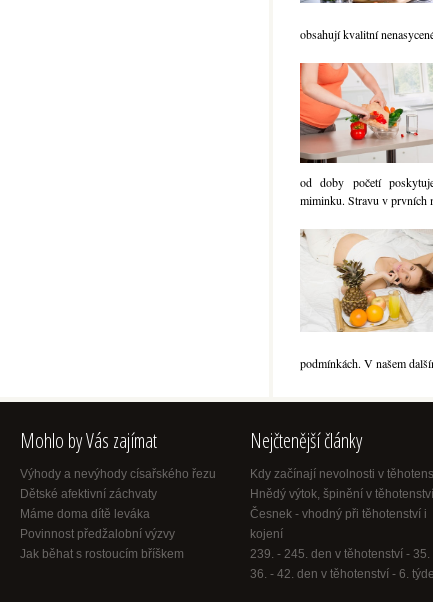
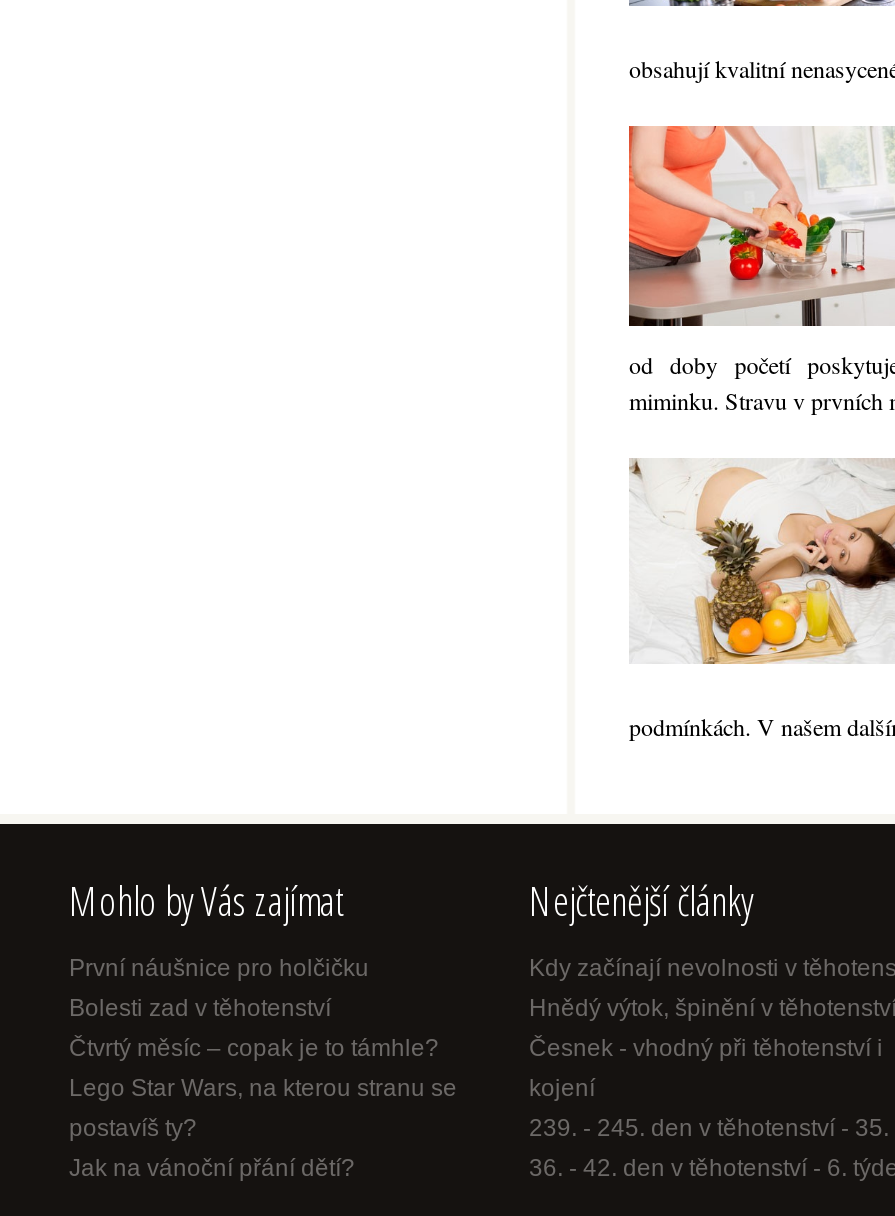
- Výhody a nevýhody císařského řezu
- Dětské afektivní záchvaty
- Máme doma dítě leváka
- Povinnost předžalobní výzvy
- Jak běhat s rostoucím bříškem
+ První náušnice pro holčičku
+ Bolesti zad v těhotenství
+ Čtvrtý měsíc – copak je to támhle?
+ Lego Star Wars, na kterou stranu se
+ postavíš ty?
+ Jak na vánoční přání dětí?
